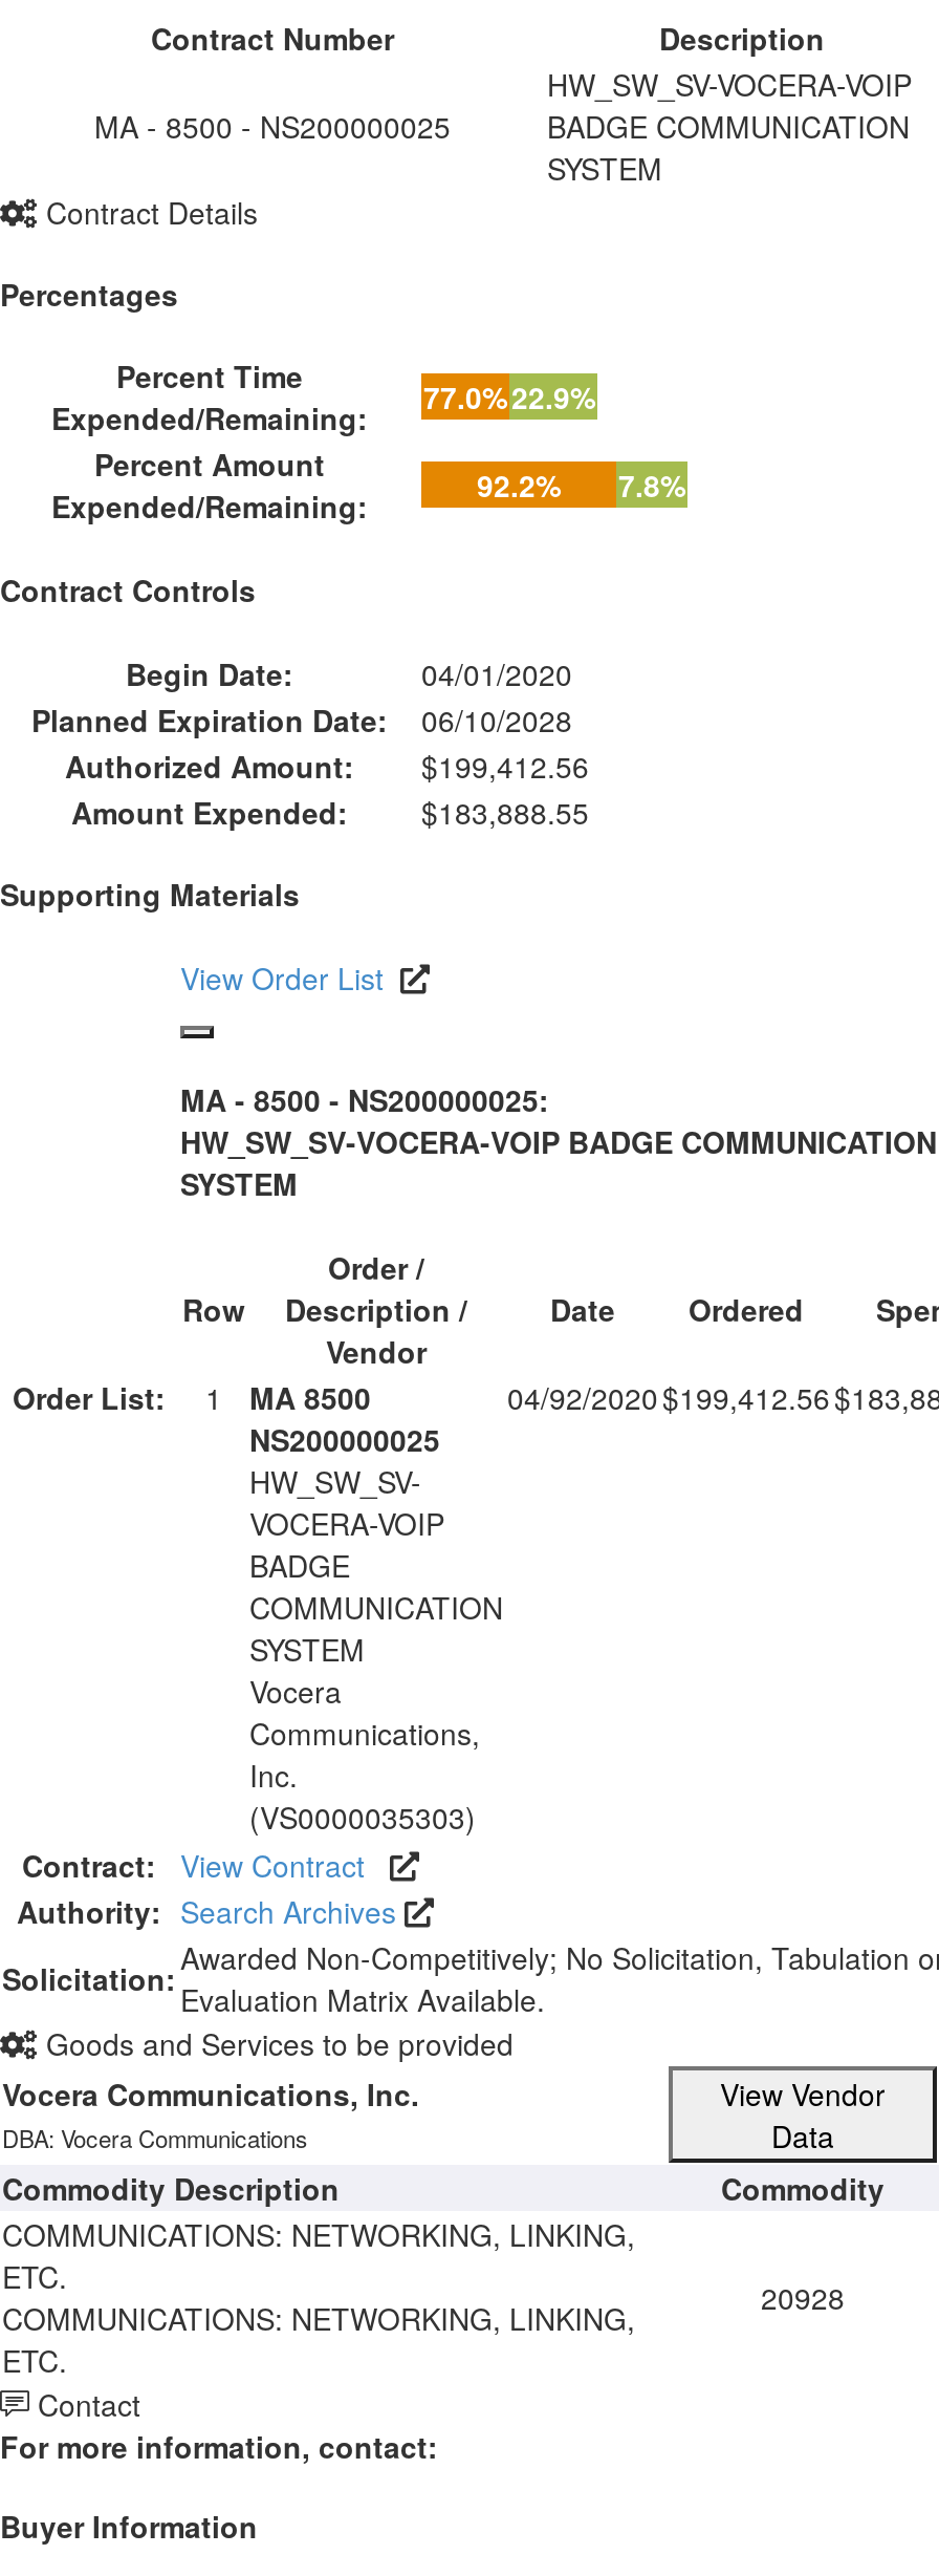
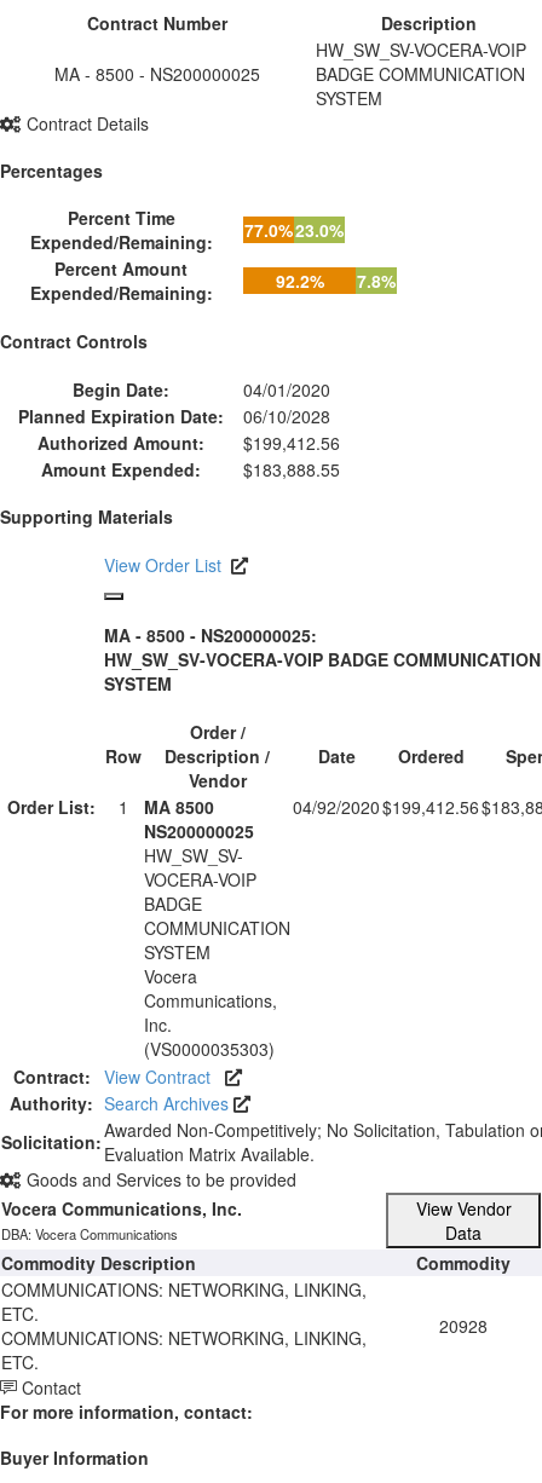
- Expended/Remaining: 77.0% 22.9%
+ Expended/Remaining: 77.0% 23.0%
